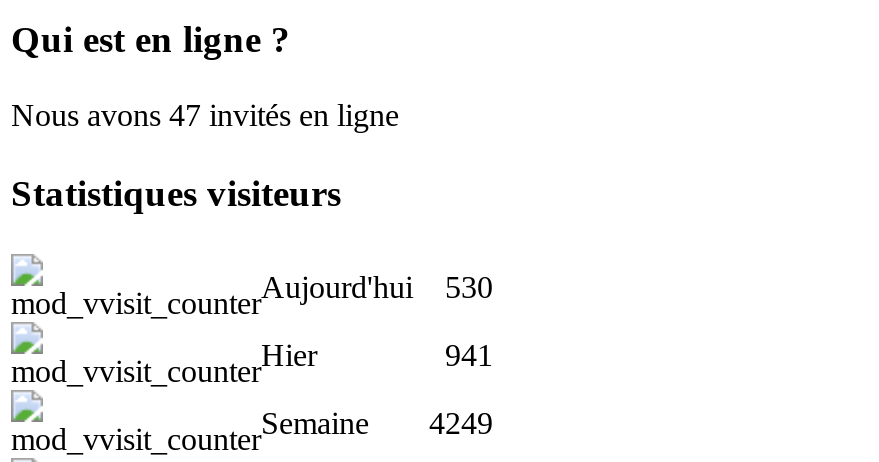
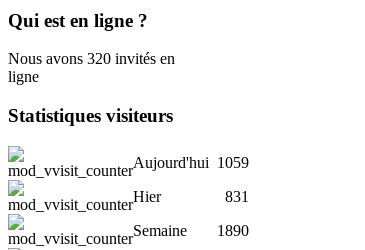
- Nous avons 47 invités en ligne
+ Nous avons 320 invités en
+ ligne

- Aujourd'hui
- 530
+ Aujourd'hui 1059

- 941
+ 831

- Semaine 4249
+ Semaine 1890
